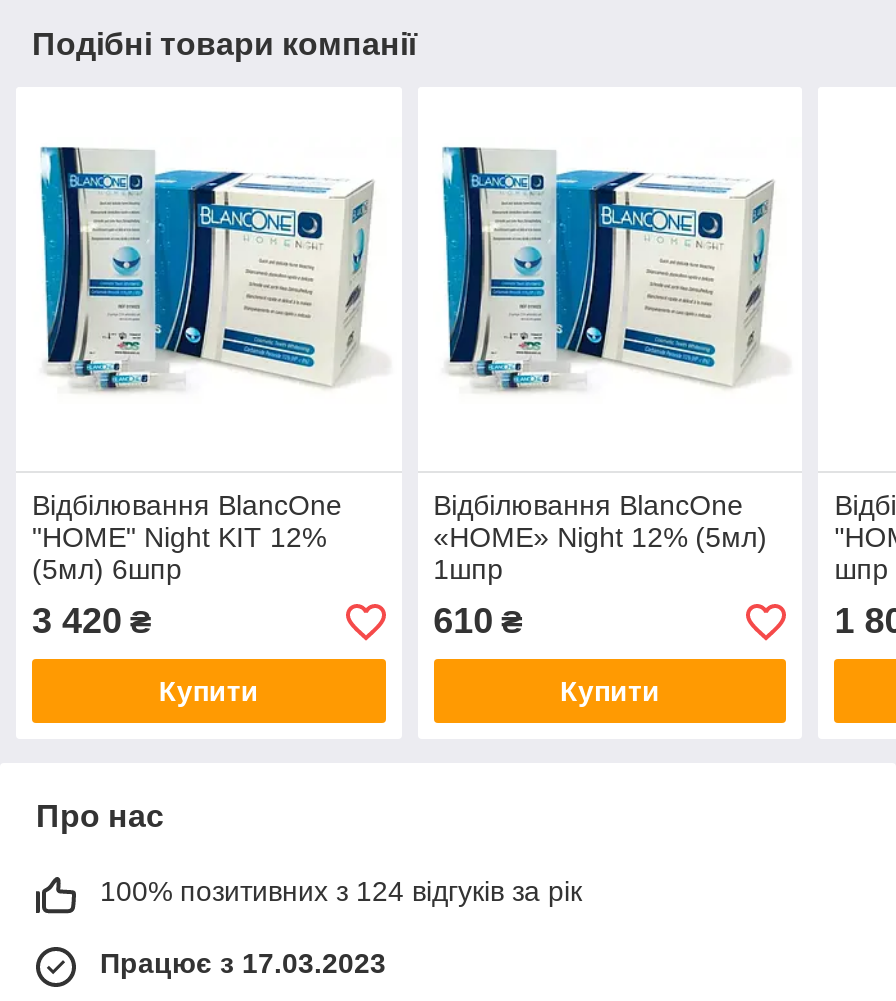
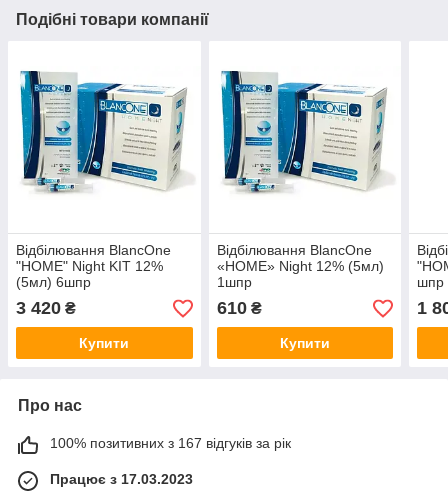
- 100% позитивних з 124 відгуків за рік
+ 100% позитивних з 167 відгуків за рік
